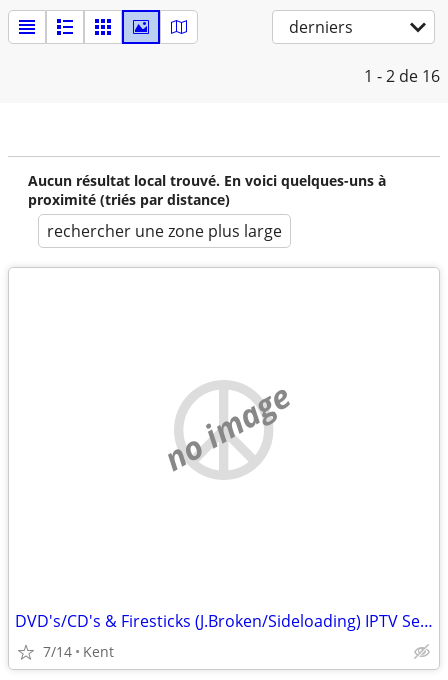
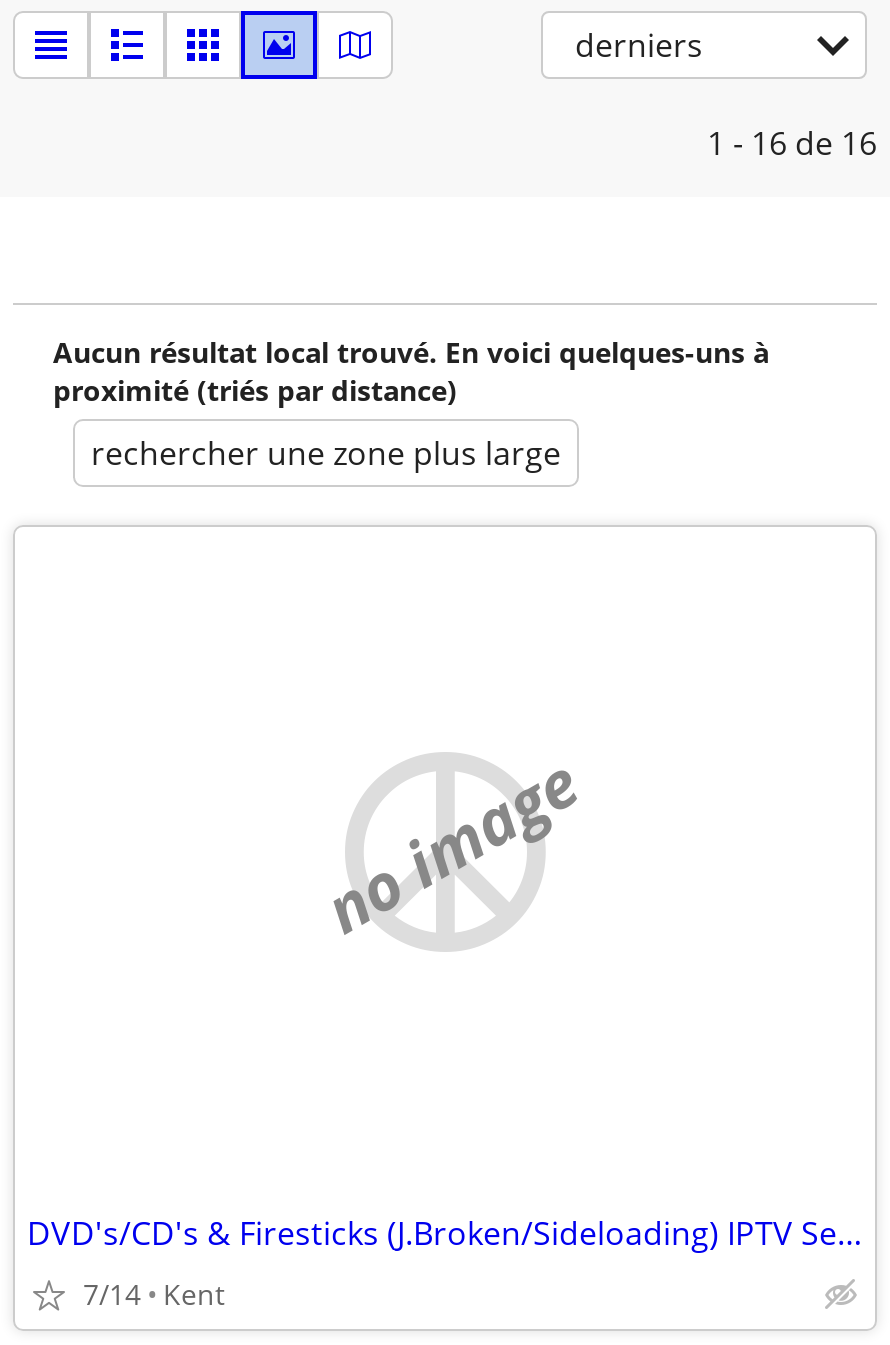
- 1 - 2 de 16
+ 1 - 16 de 16
